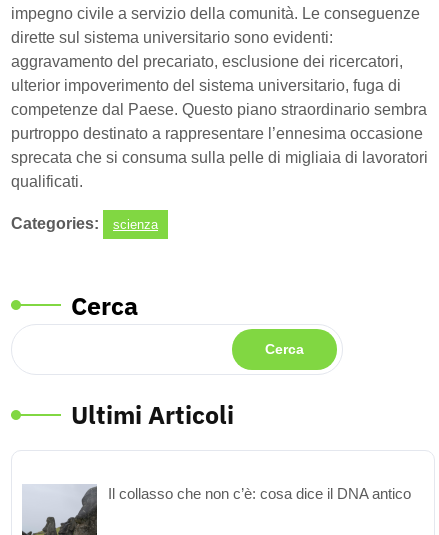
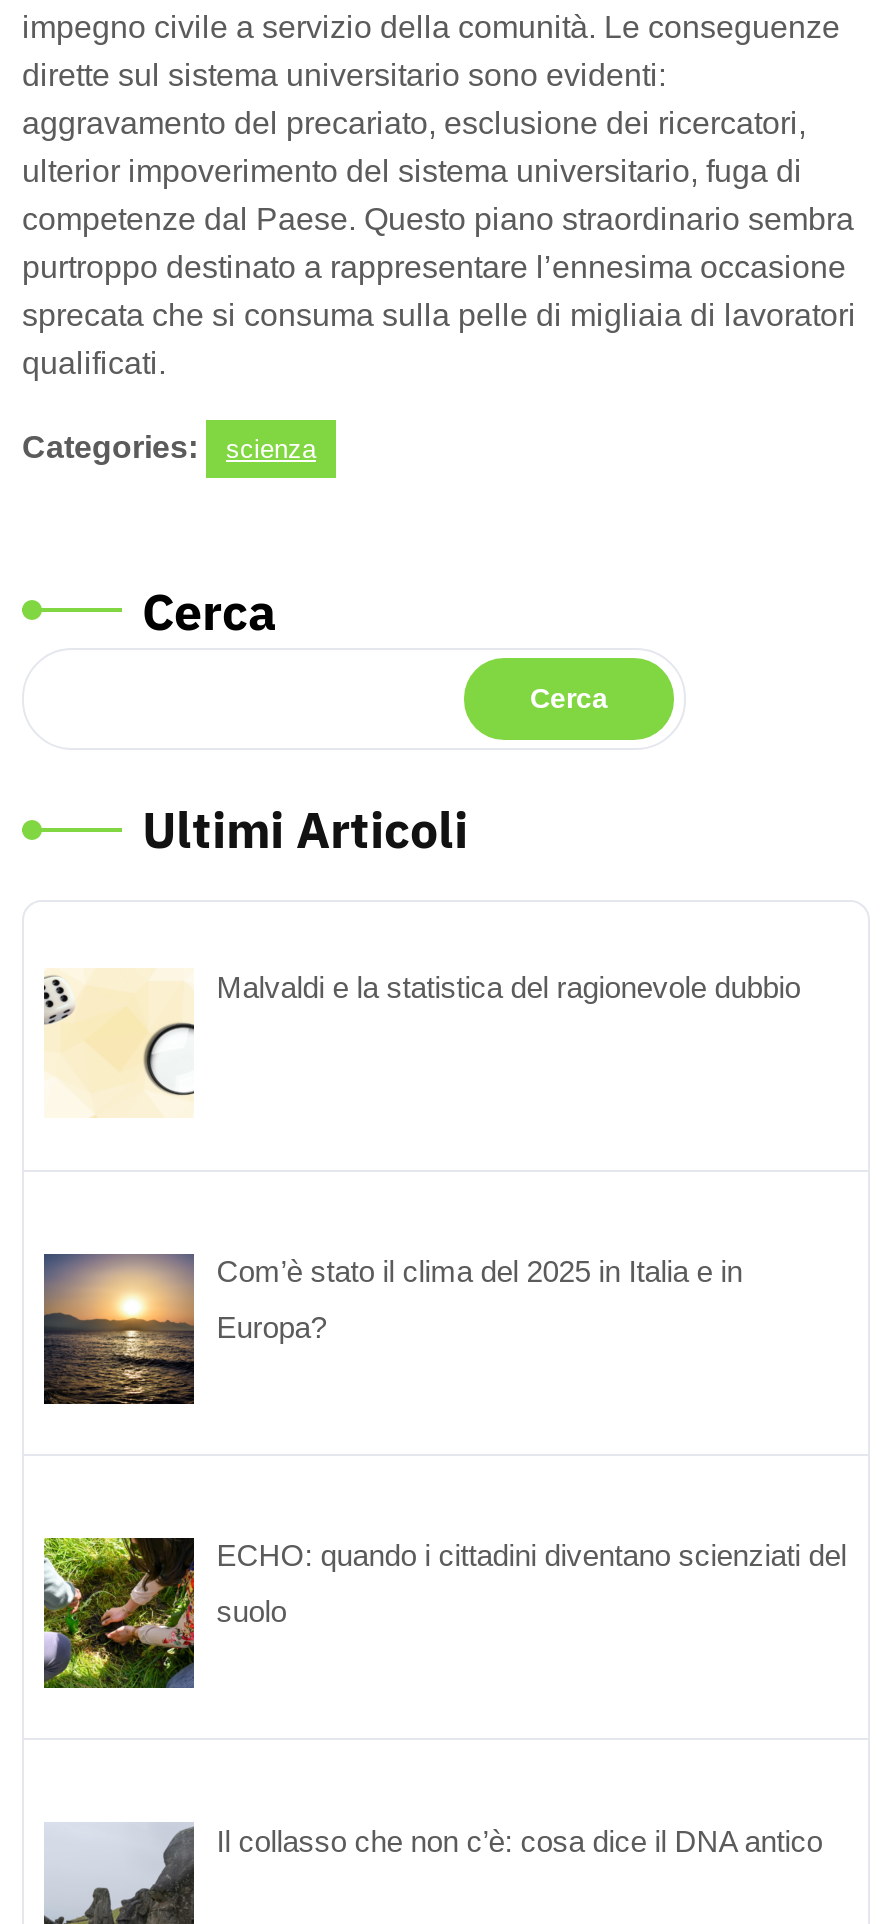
+ [image]
+ Malvaldi e la statistica del ragionevole dubbio

+ [image]
+ Com’è stato il clima del 2025 in Italia e in
+ Europa?

+ [image]
+ ECHO: quando i cittadini diventano scienziati del
+ suolo
